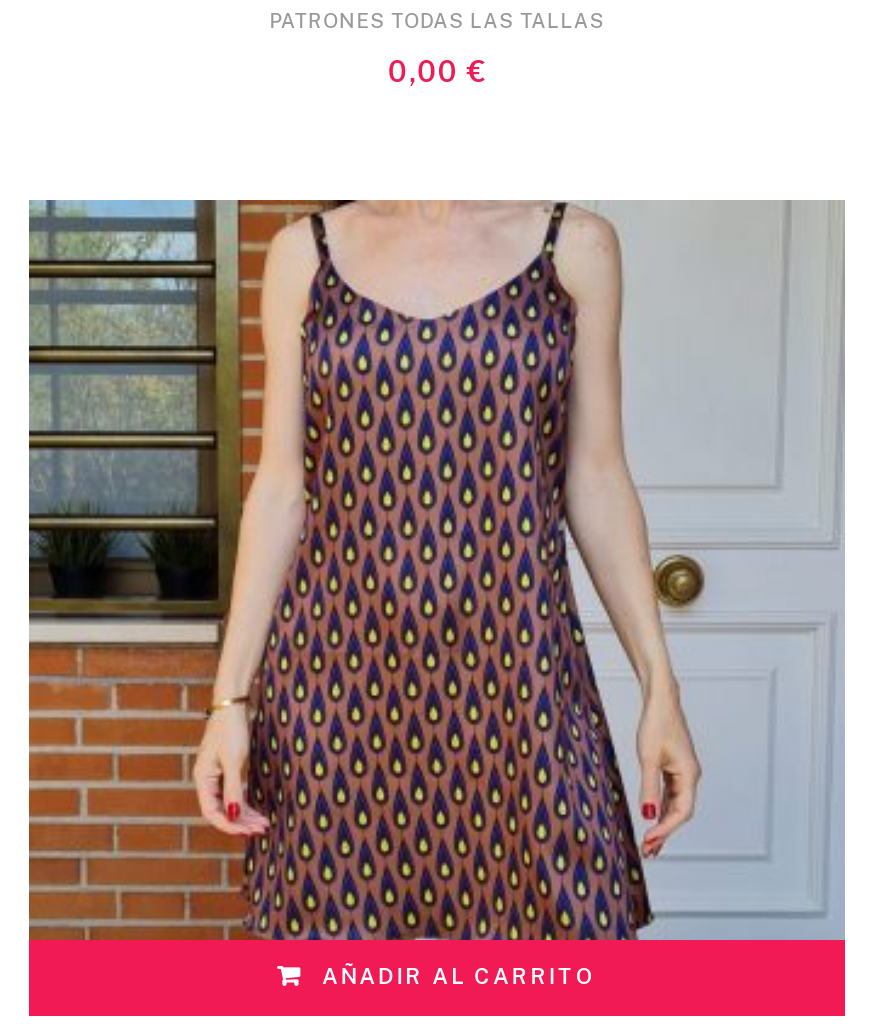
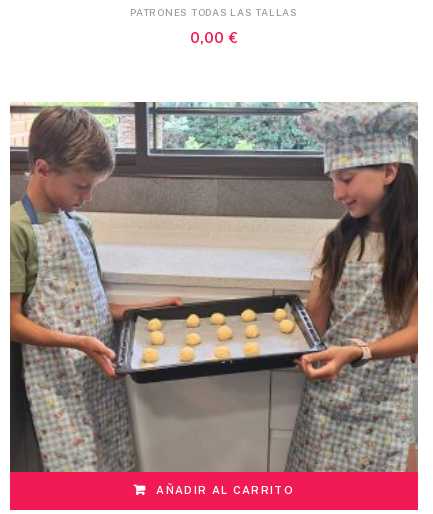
- [image]
+ [image]
